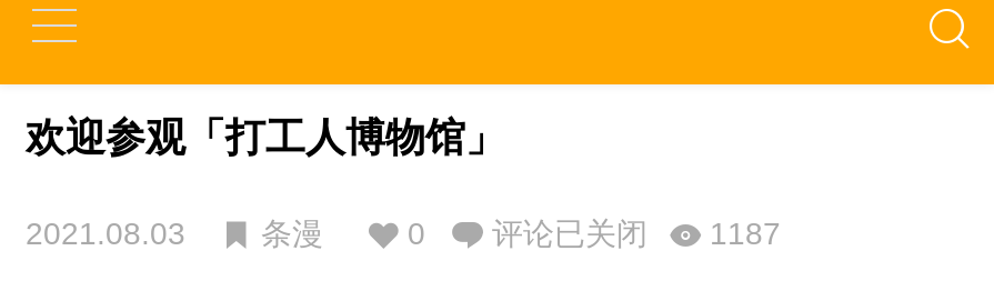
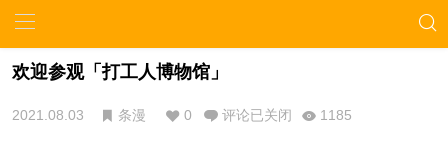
- 0 评论已关闭 1187
+ 0 评论已关闭 1185
